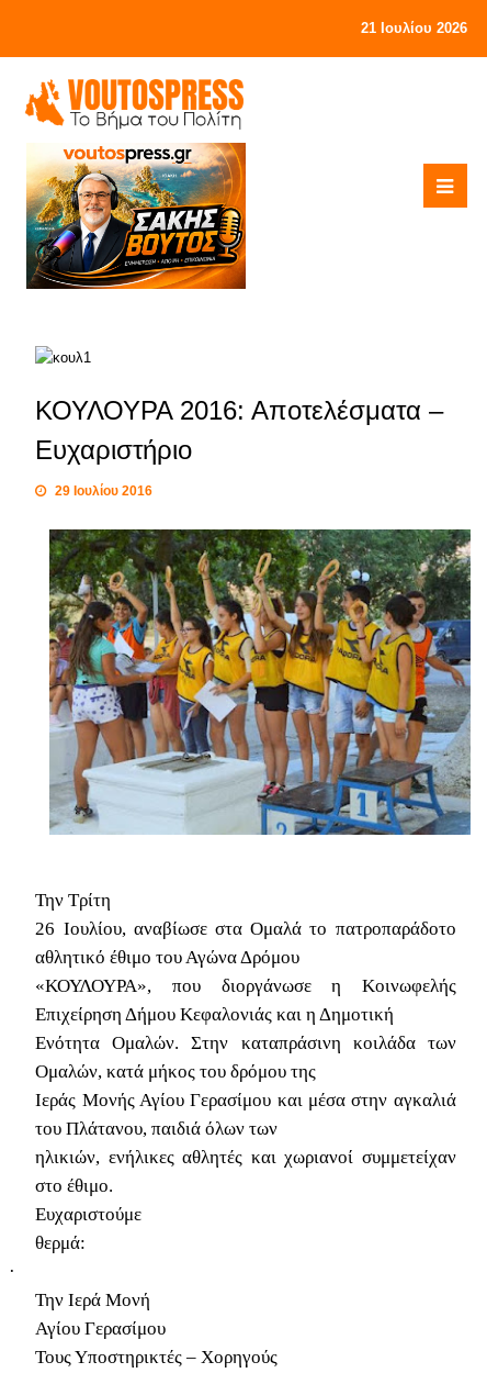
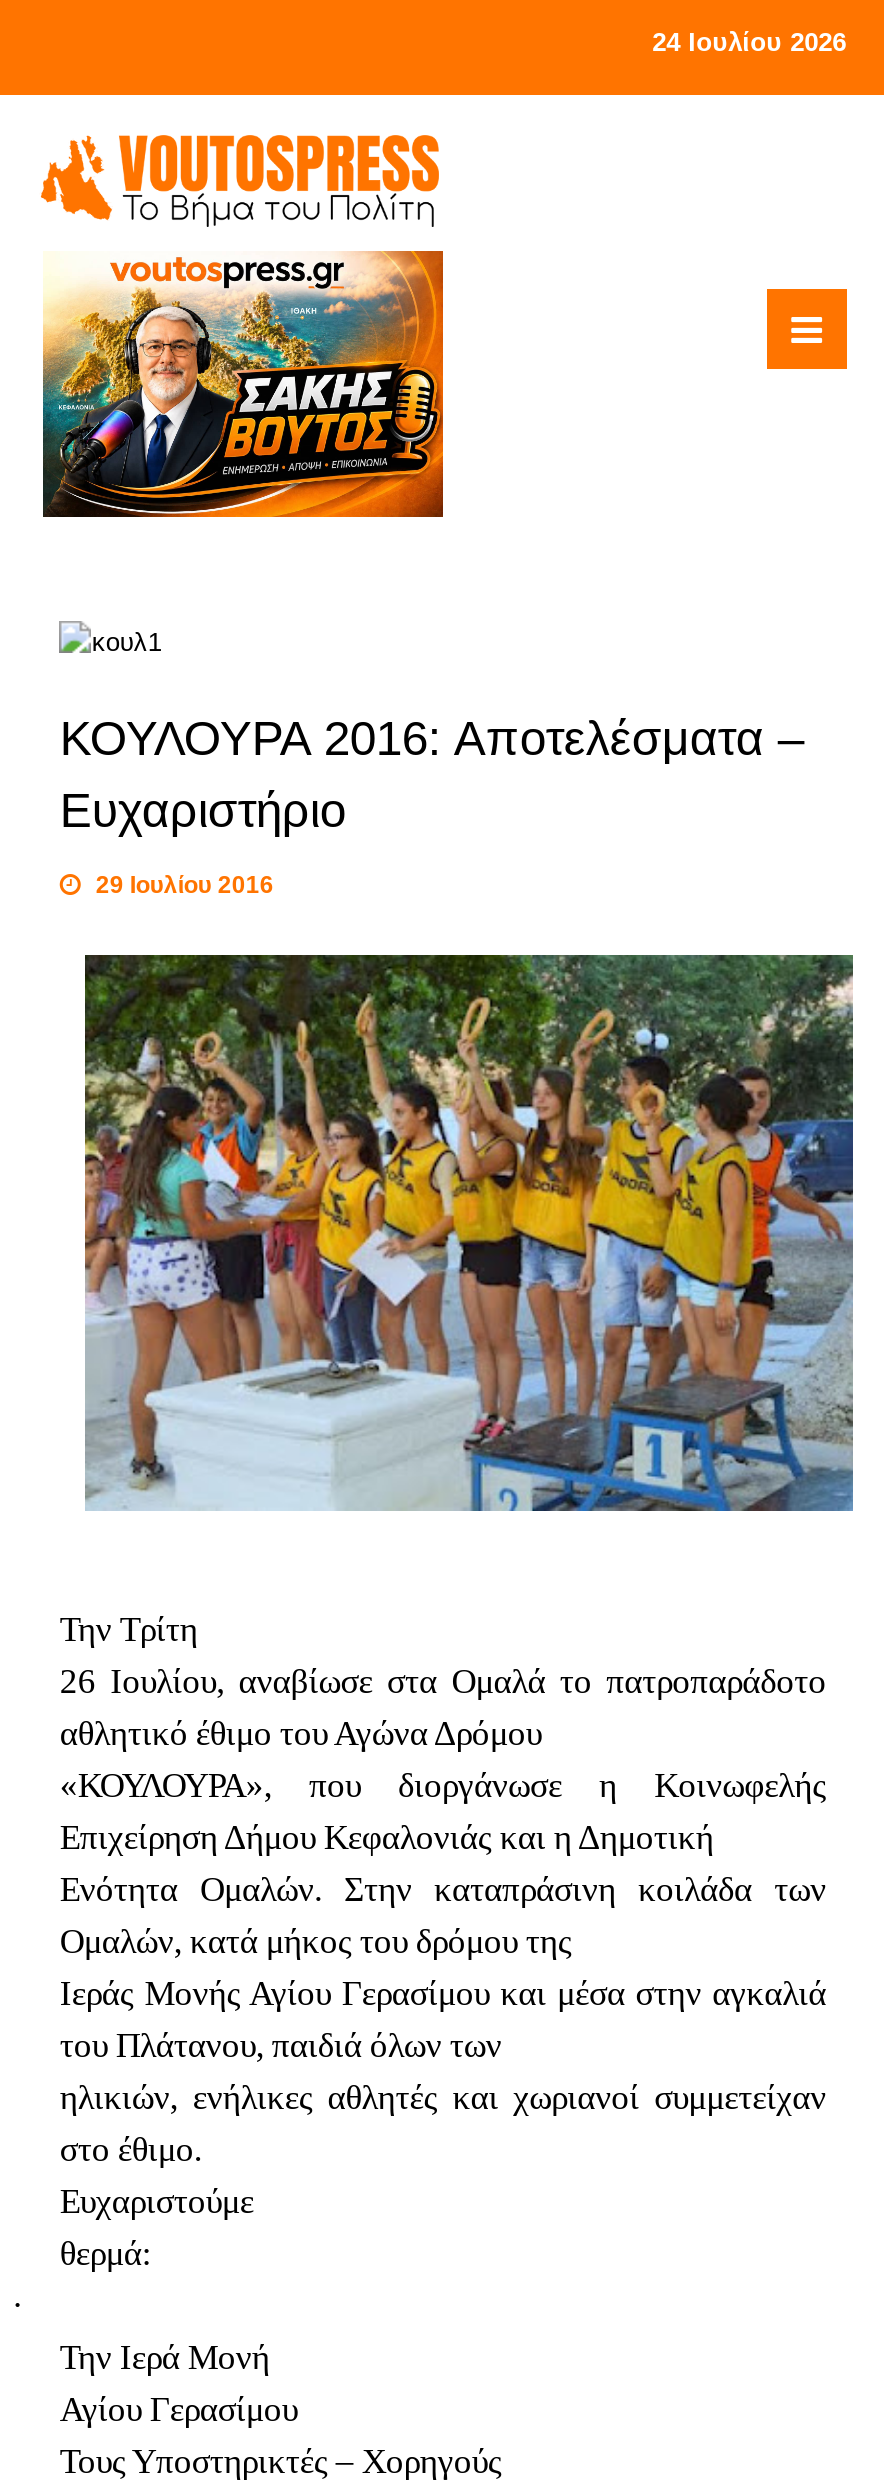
- 21 Ιουλίου 2026
+ 24 Ιουλίου 2026
